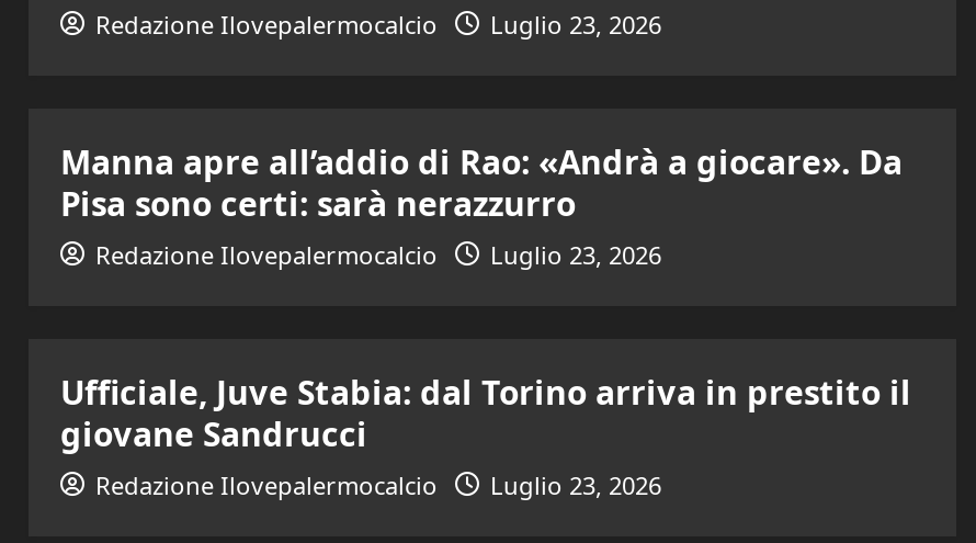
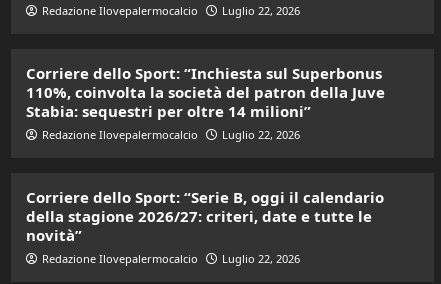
- Redazione Ilovepalermocalcio Luglio 23, 2026
+ Redazione Ilovepalermocalcio Luglio 22, 2026

- Manna apre all’addio di Rao: «Andrà a giocare». Da
- Pisa sono certi: sarà nerazzurro
+ Corriere dello Sport: “Inchiesta sul Superbonus
+ 110%, coinvolta la società del patron della Juve
+ Stabia: sequestri per oltre 14 milioni”

- Redazione Ilovepalermocalcio Luglio 23, 2026
+ Redazione Ilovepalermocalcio Luglio 22, 2026

- Ufficiale, Juve Stabia: dal Torino arriva in prestito il
- giovane Sandrucci
+ Corriere dello Sport: “Serie B, oggi il calendario
+ della stagione 2026/27: criteri, date e tutte le
+ novità”

- Redazione Ilovepalermocalcio Luglio 23, 2026
+ Redazione Ilovepalermocalcio Luglio 22, 2026
